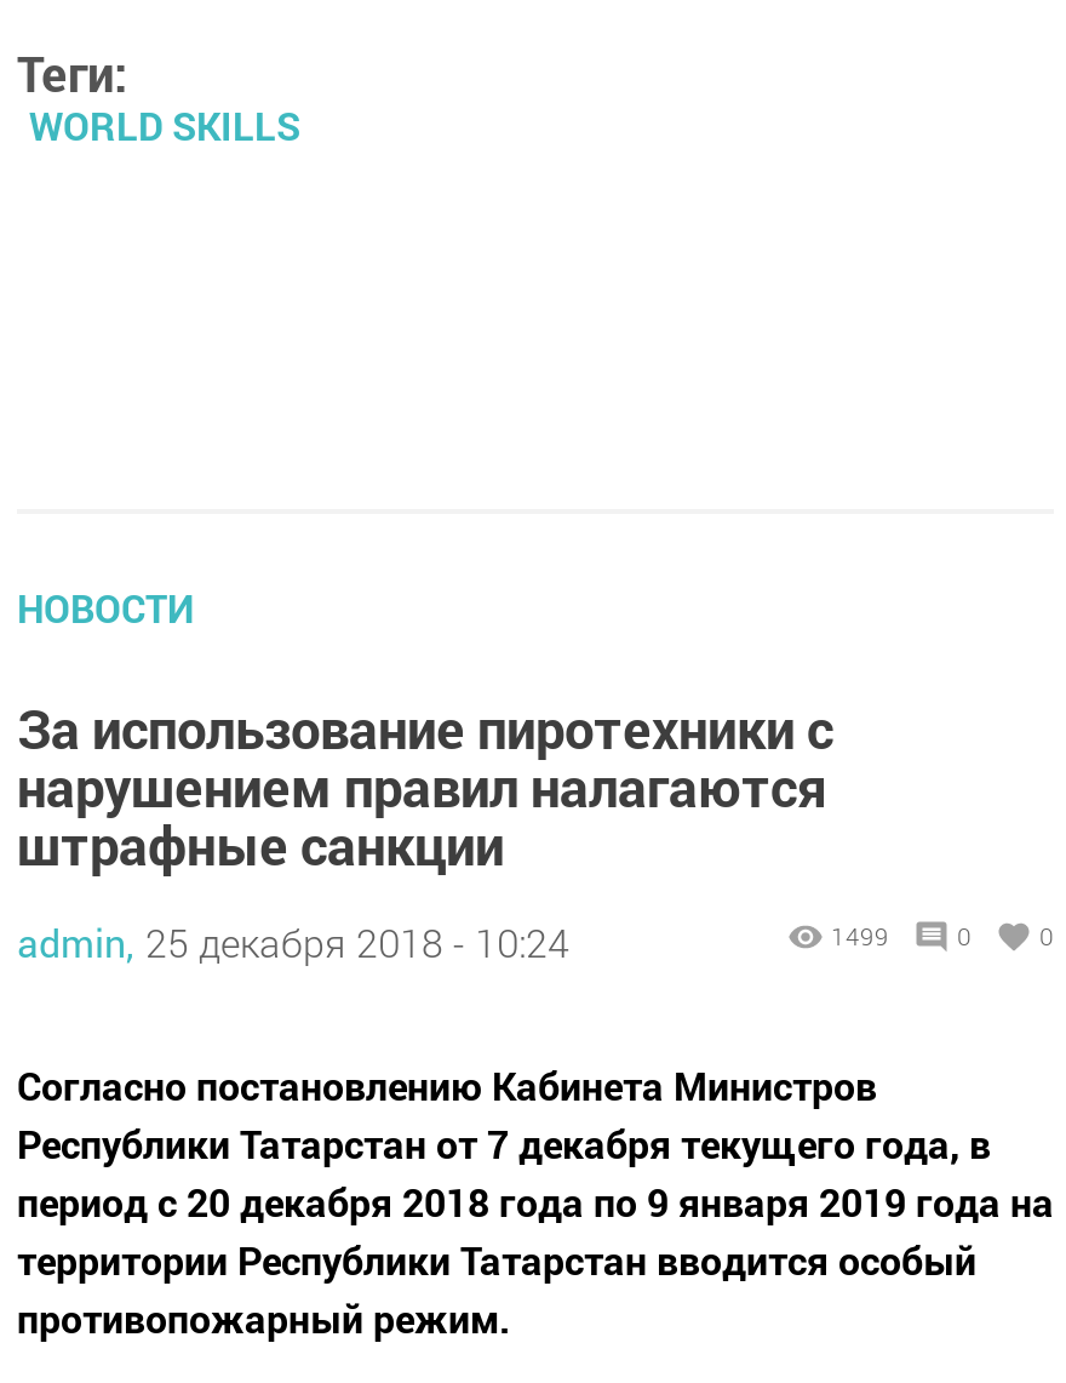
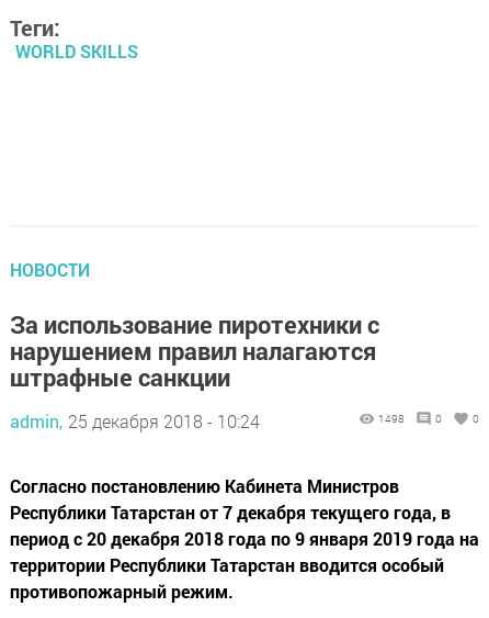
- 1499
+ 1498
